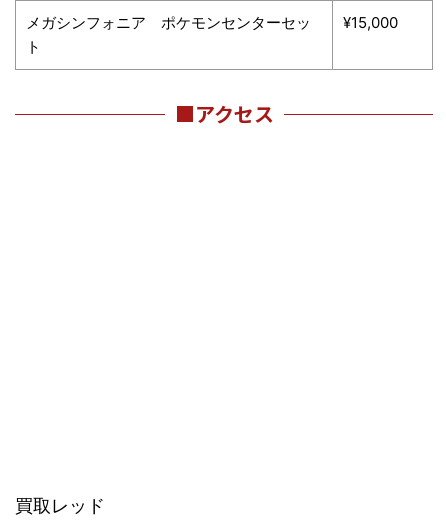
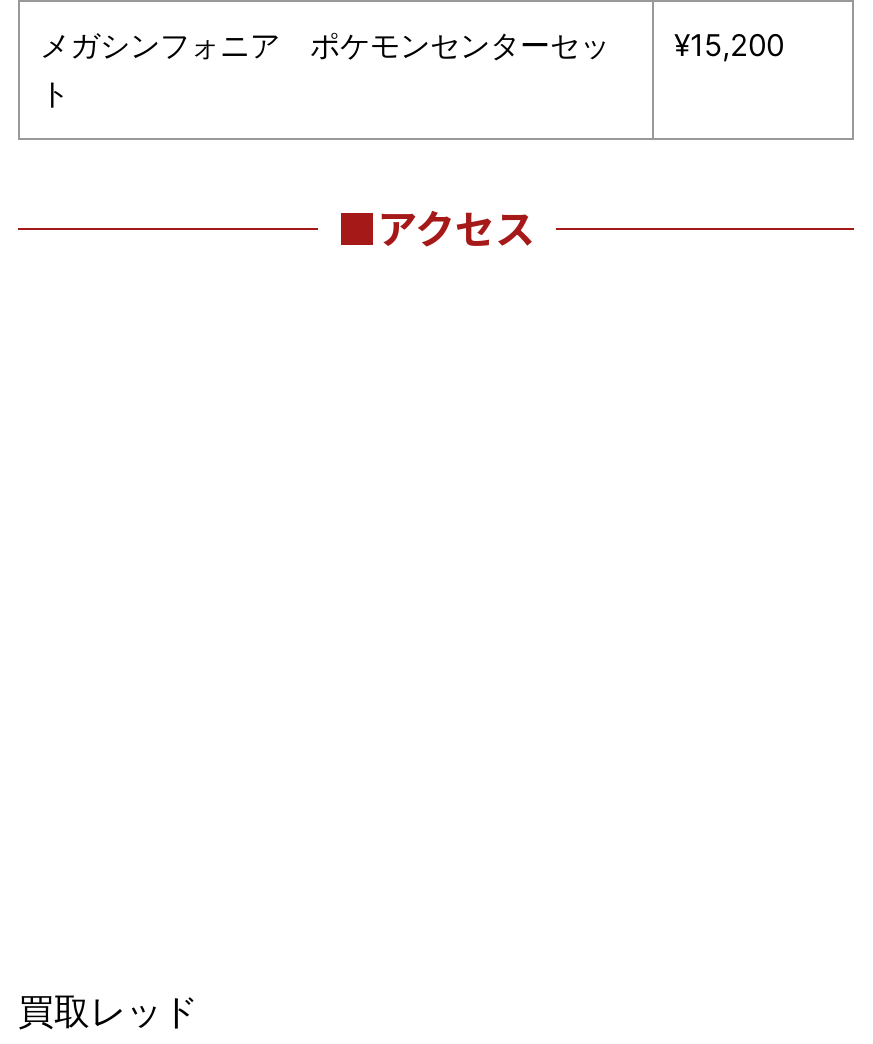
- メガシンフォニア ポケモンセンターセッ ¥15,000
+ メガシンフォニア ポケモンセンターセッ ¥15,200
